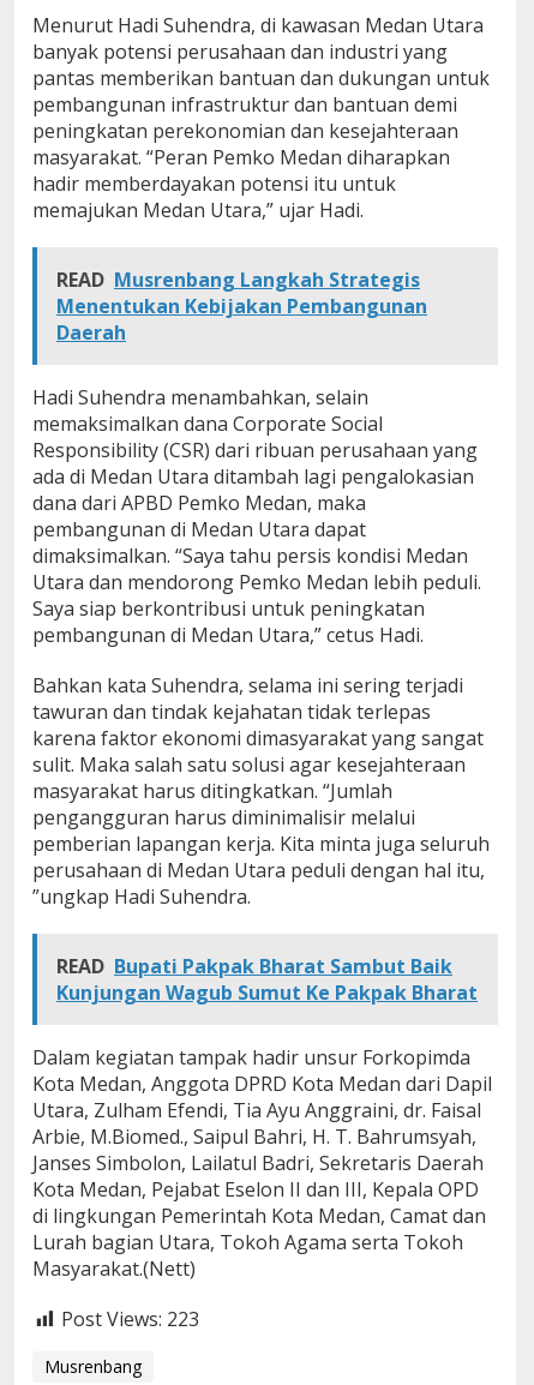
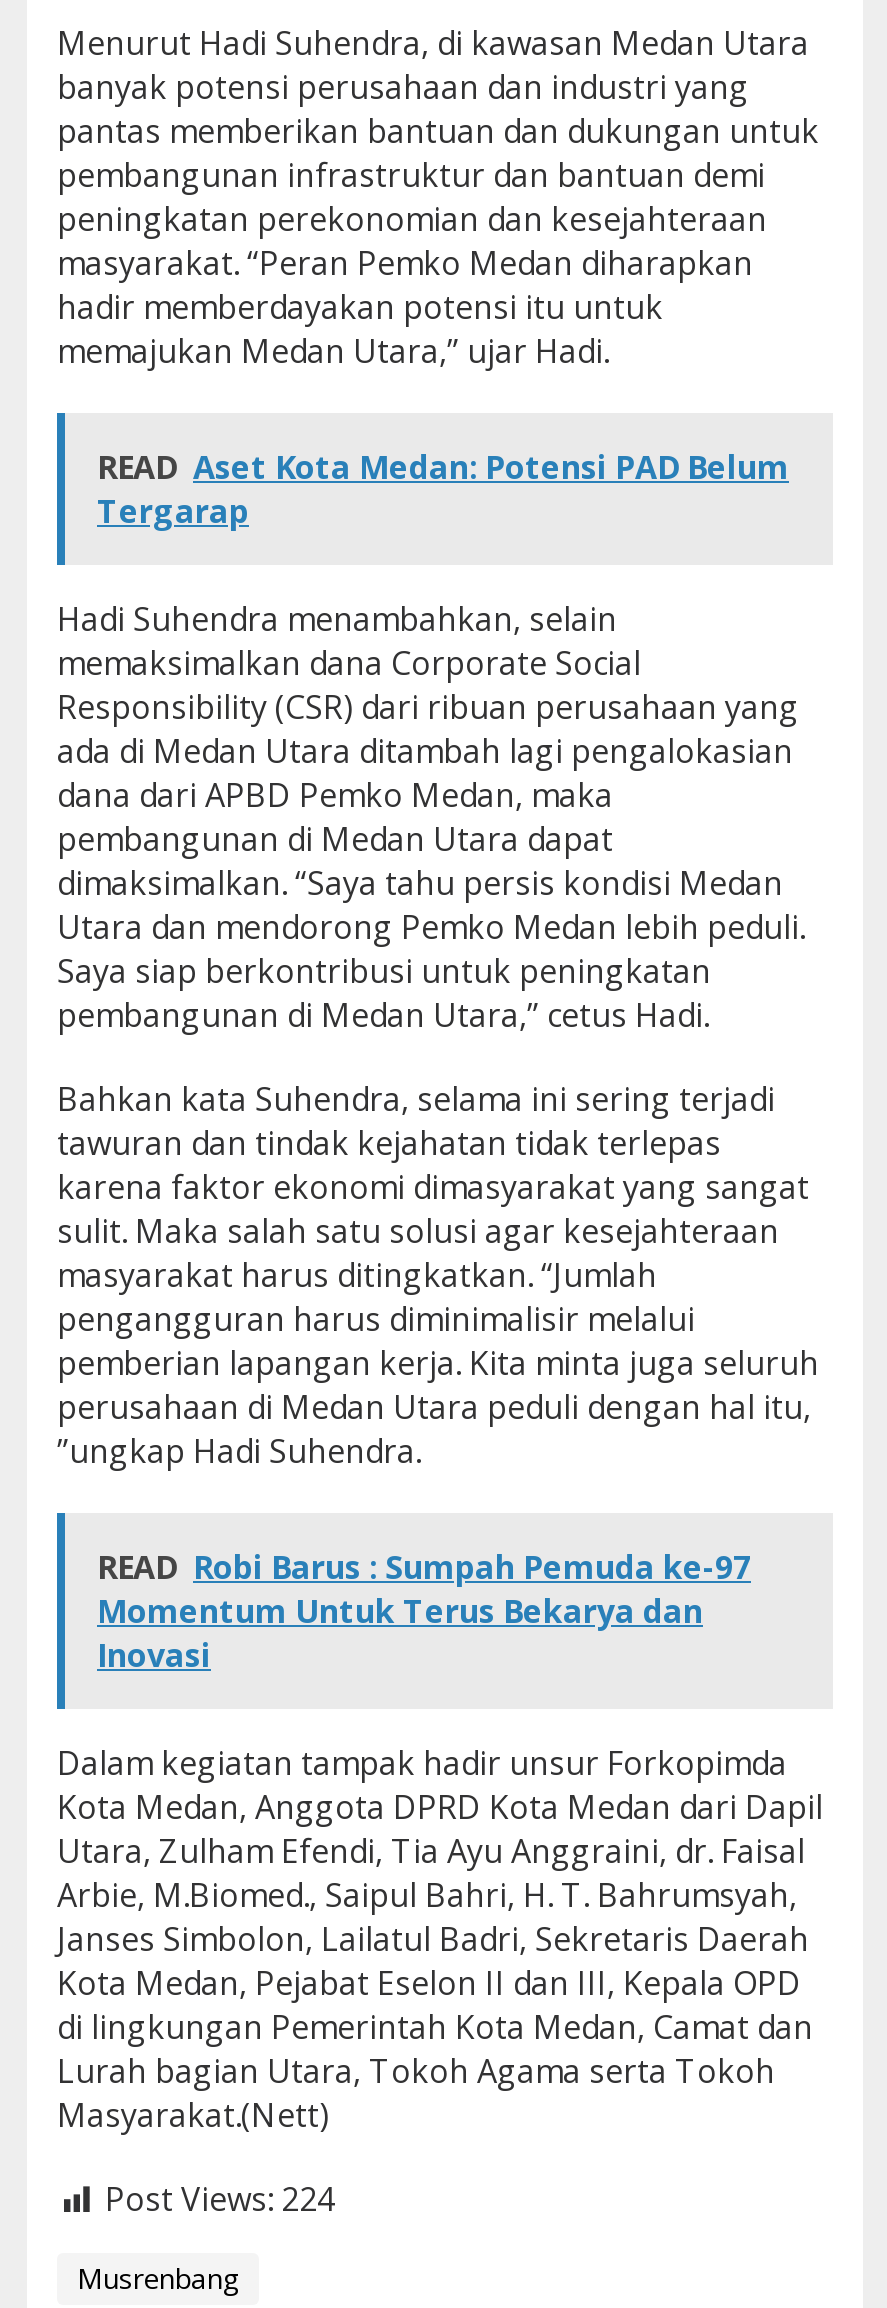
- READ Musrenbang Langkah Strategis
- Menentukan Kebijakan Pembangunan
- Daerah
+ READ Aset Kota Medan: Potensi PAD Belum
+ Tergarap

moved up: Hadi Suhendra menambahkan, selain | memaksimalkan dana Corporate Social | Responsibility (CSR) dari ribuan perusahaan yang | ... | perusahaan di Medan Utara peduli dengan hal itu, | ”ungkap Hadi Suhendra.

- READ Bupati Pakpak Bharat Sambut Baik
- Kunjungan Wagub Sumut Ke Pakpak Bharat
+ READ Robi Barus : Sumpah Pemuda ke-97
+ Momentum Untuk Terus Bekarya dan
+ Inovasi

- Post Views: 223
+ Post Views: 224
